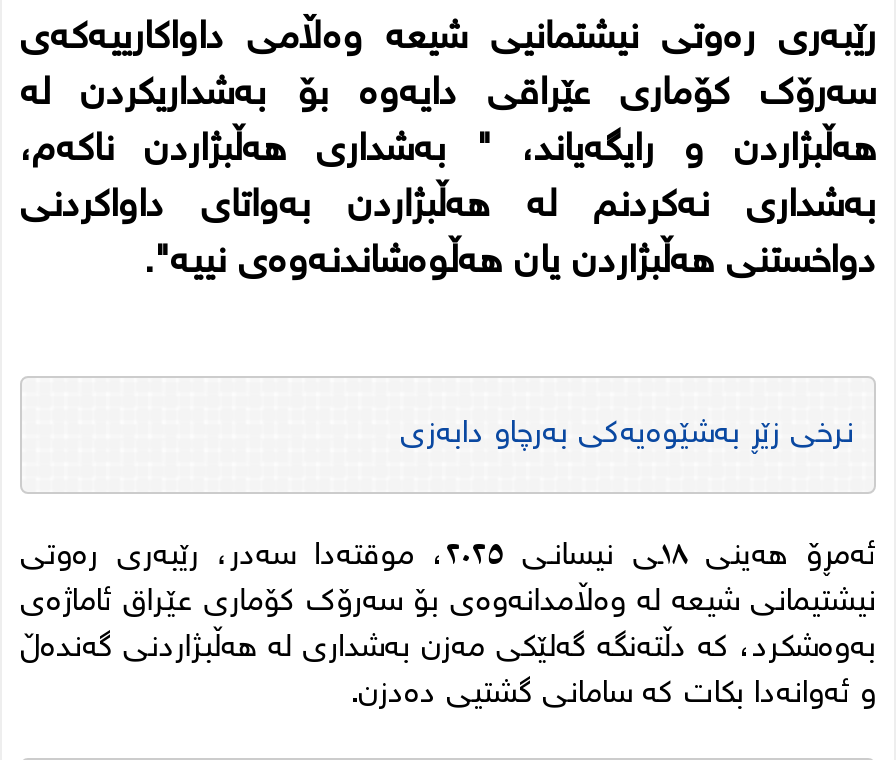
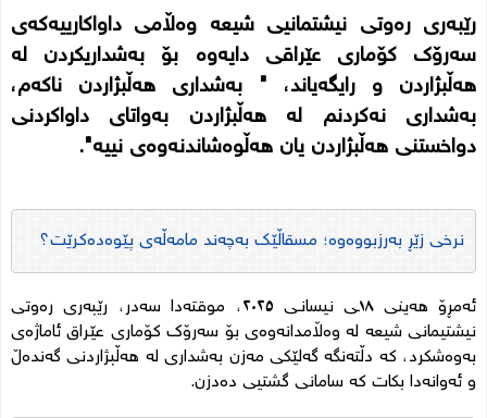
- نرخی زێڕ بەشێوەیەکی بەرچاو دابەزی
+ نرخی زێڕ بەرزبووەوە؛ مسقاڵێک بەچەند مامەڵەی پێوەدەکرێت؟
